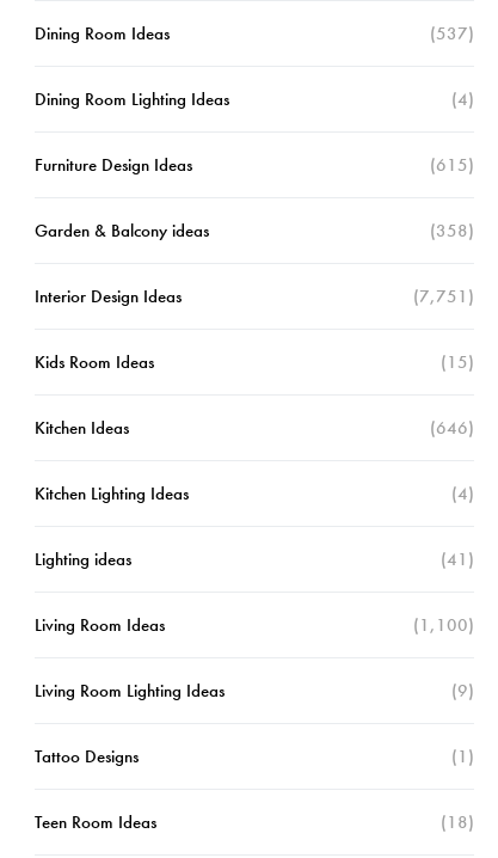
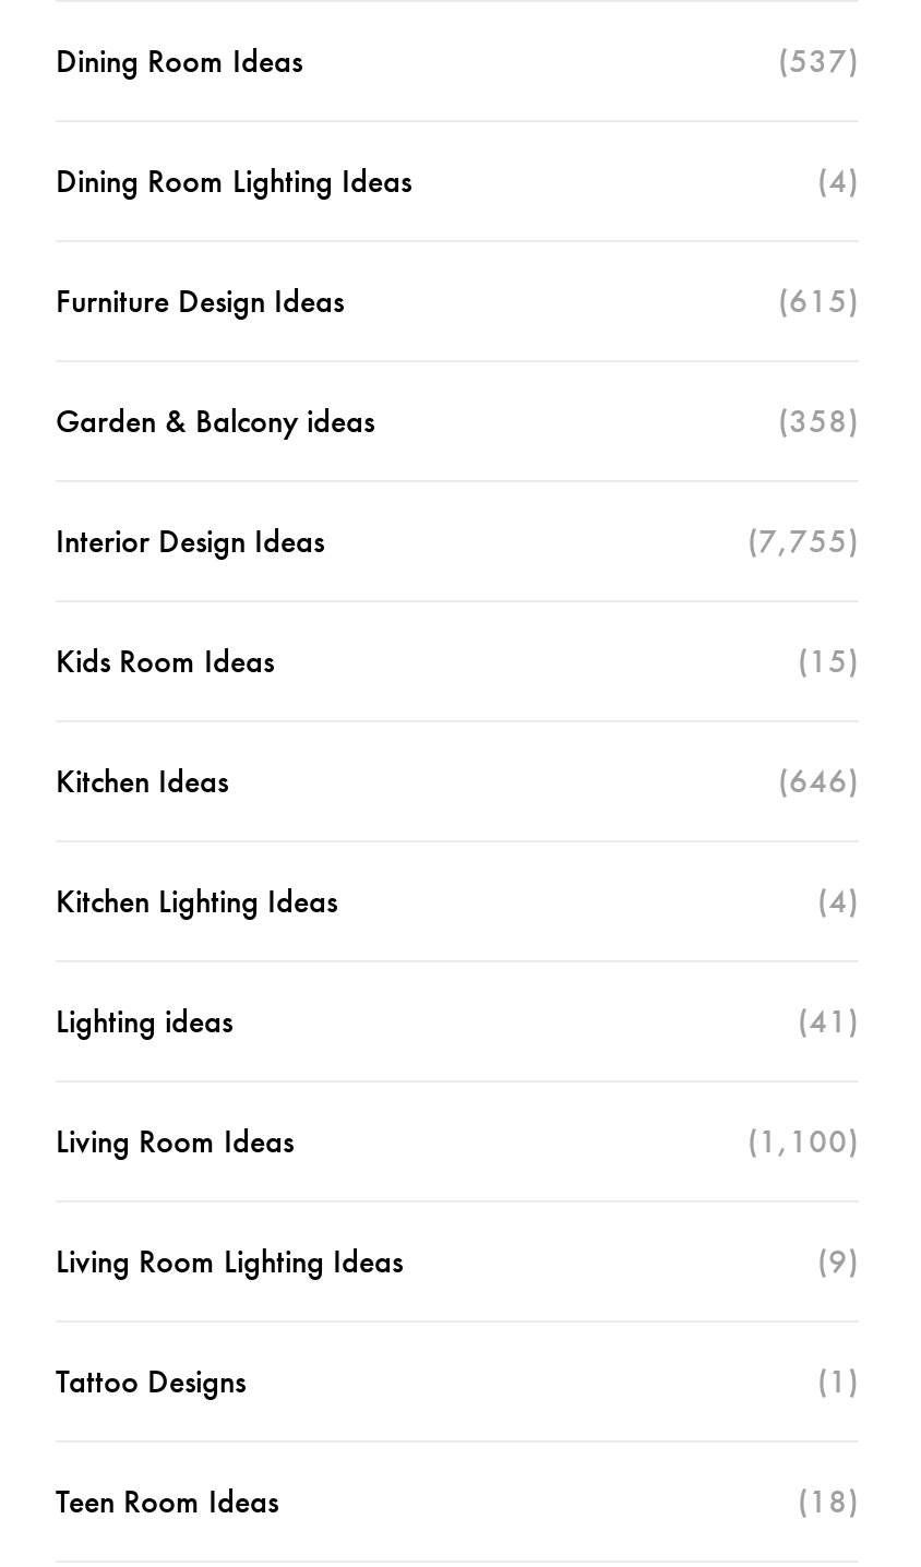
- (7,751)
+ (7,755)
